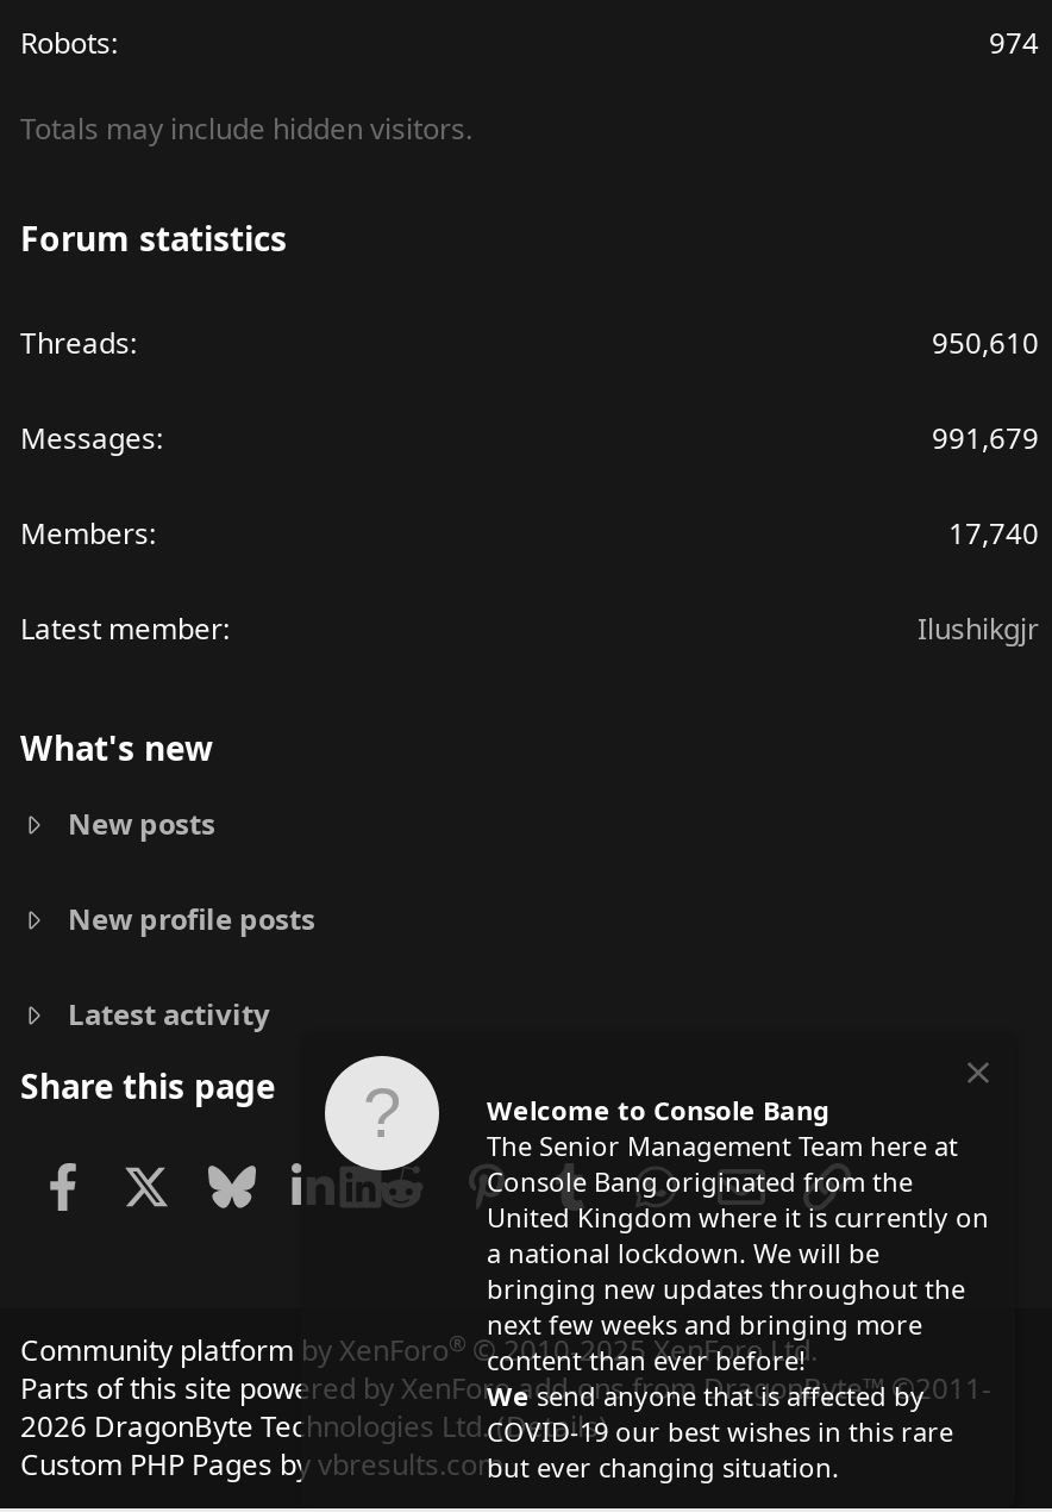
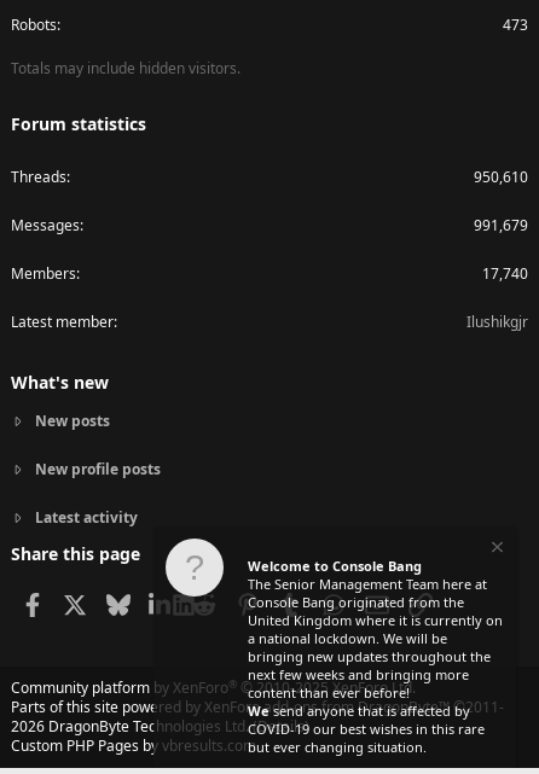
- 974
+ 473
